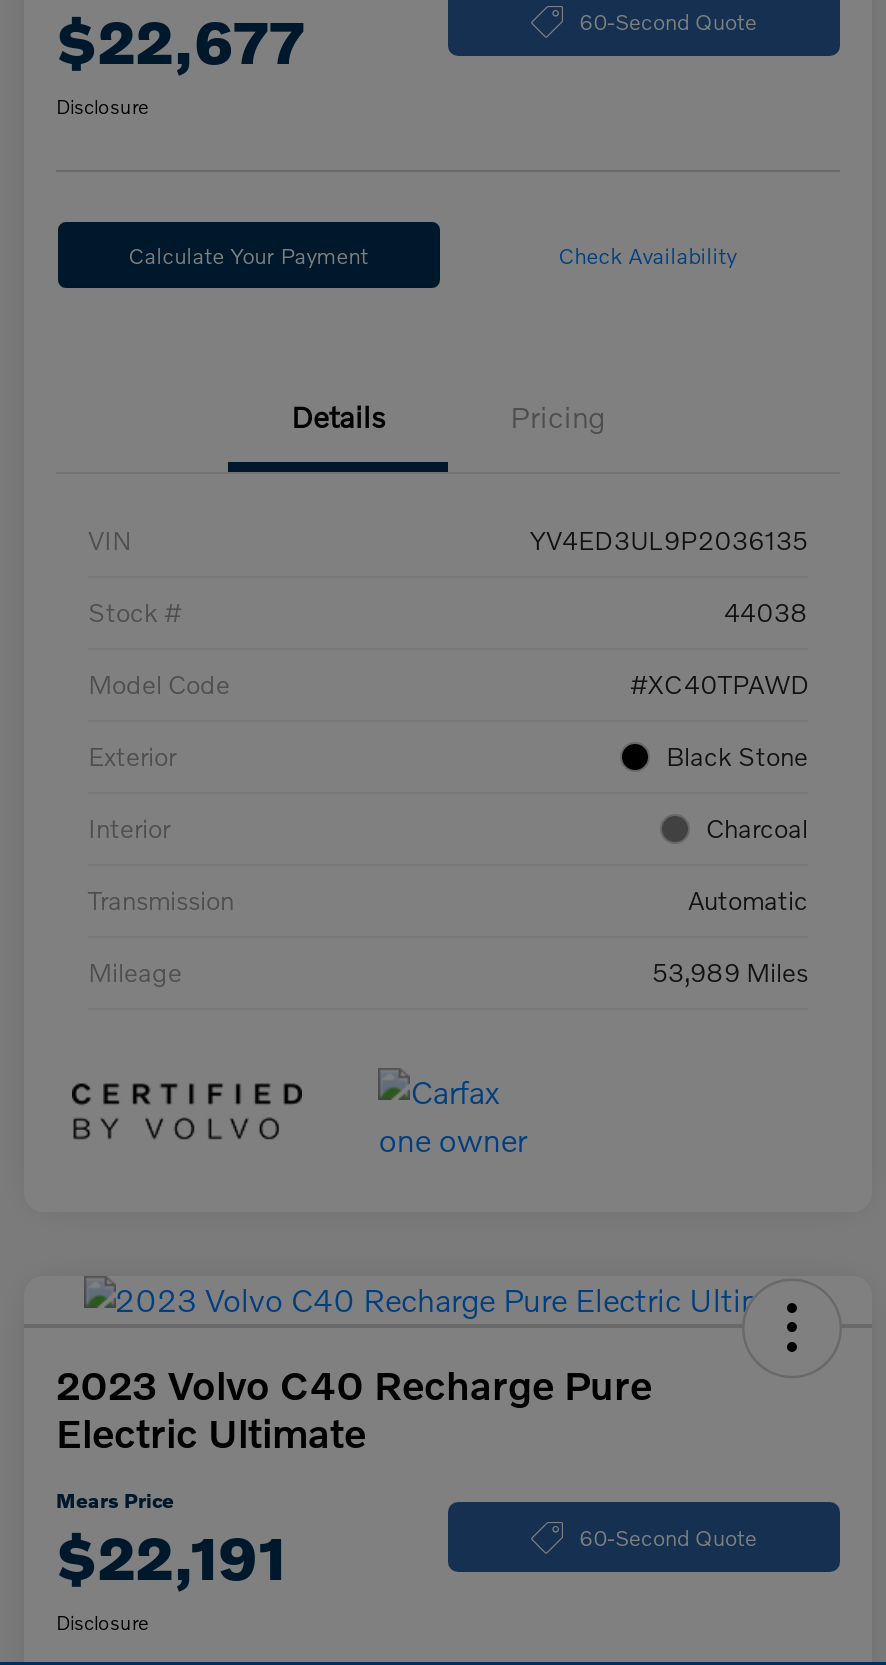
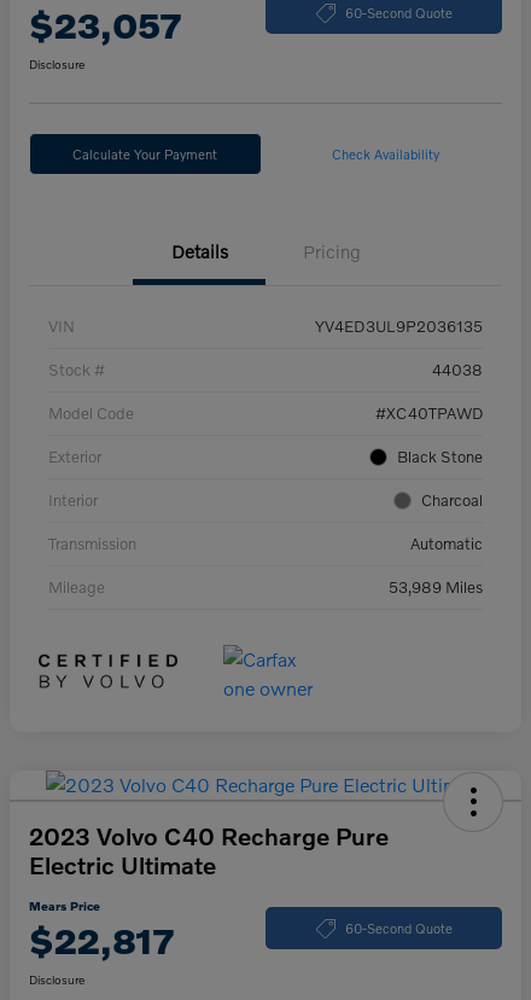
- $22,677
+ $23,057

- $22,191
+ $22,817
